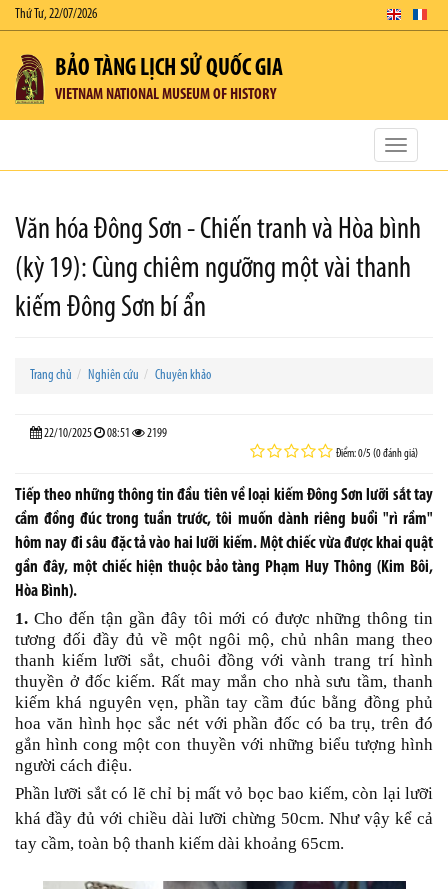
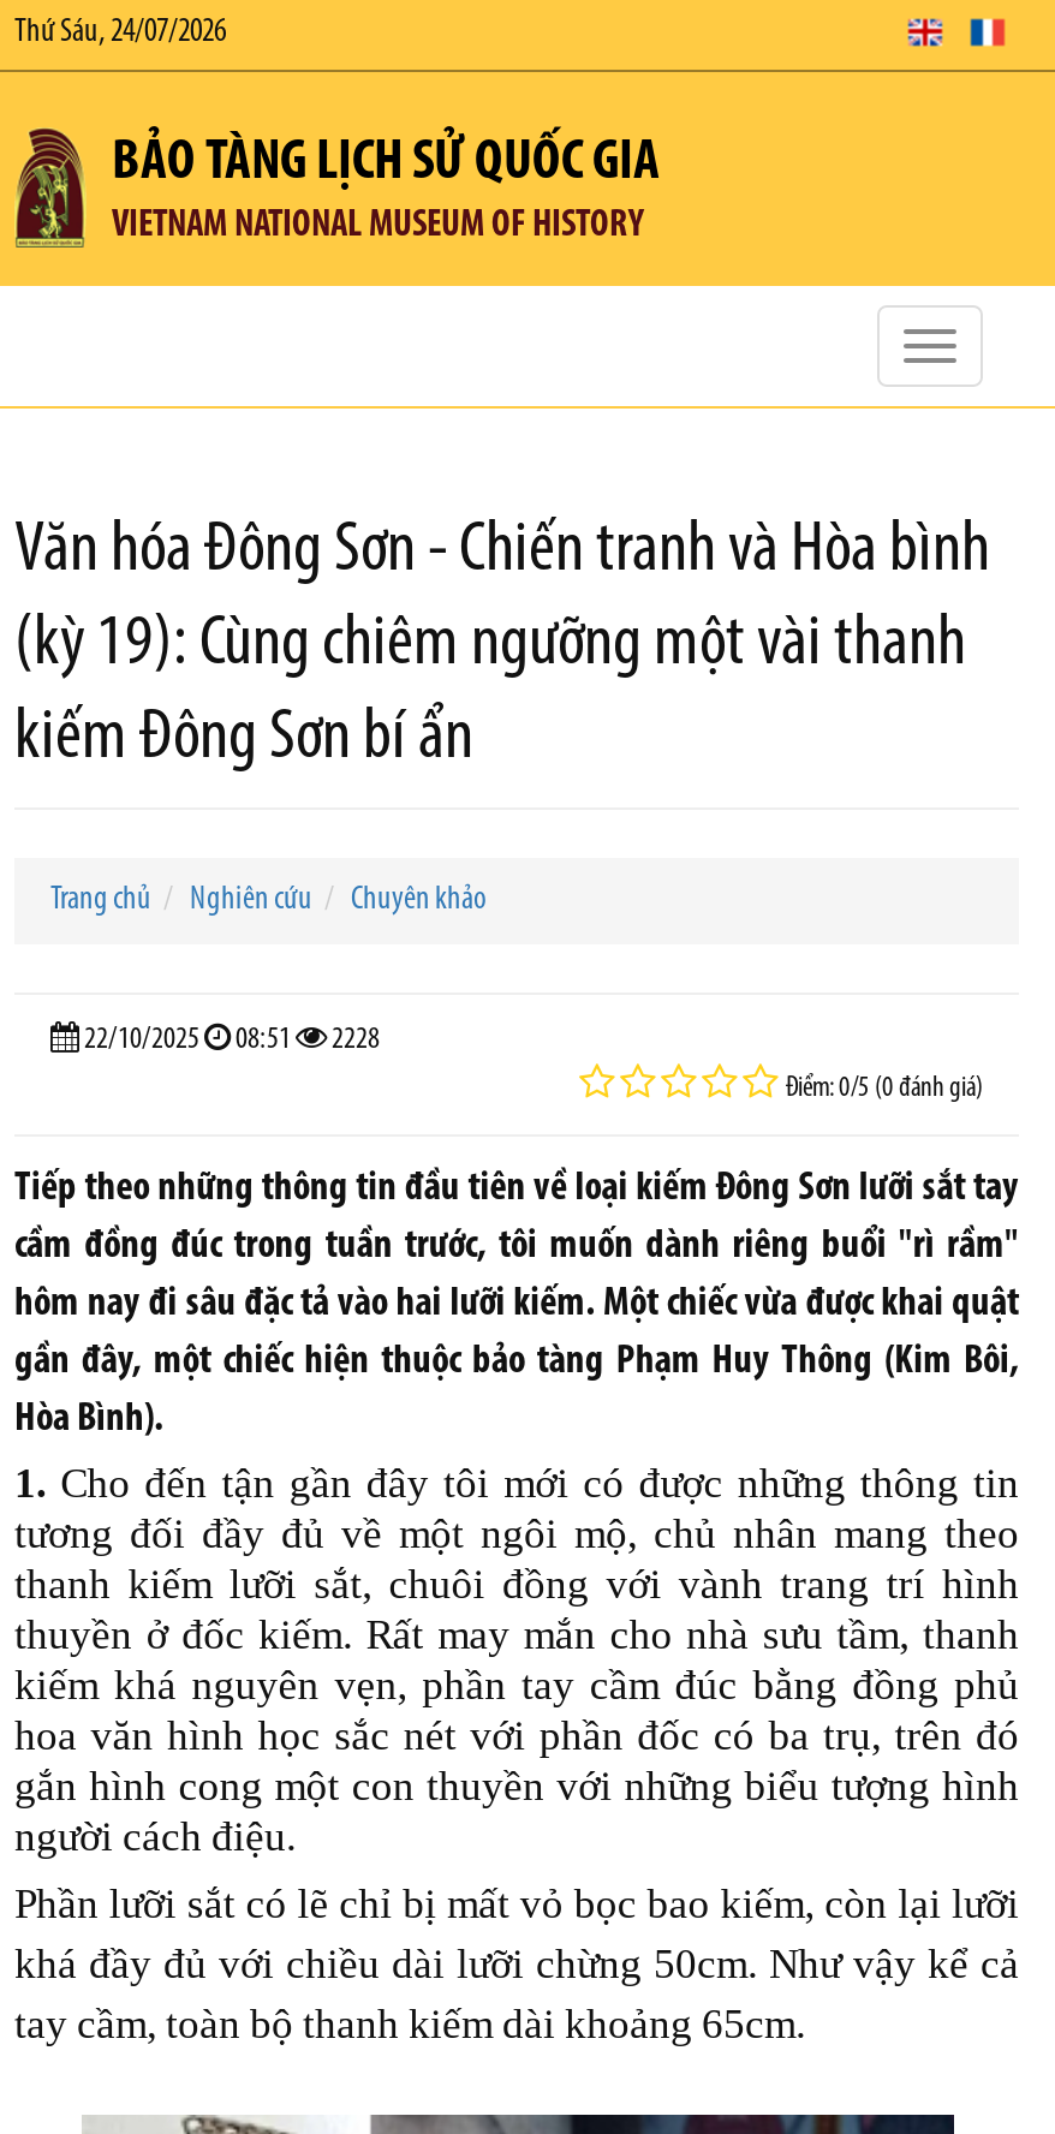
- Thứ Tư, 22/07/2026
+ Thứ Sáu, 24/07/2026

- 22/10/2025 08:51 2199
+ 22/10/2025 08:51 2228
